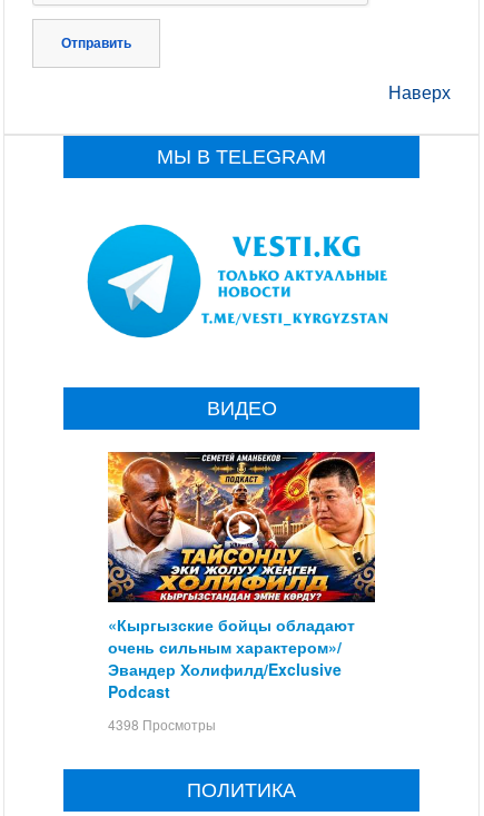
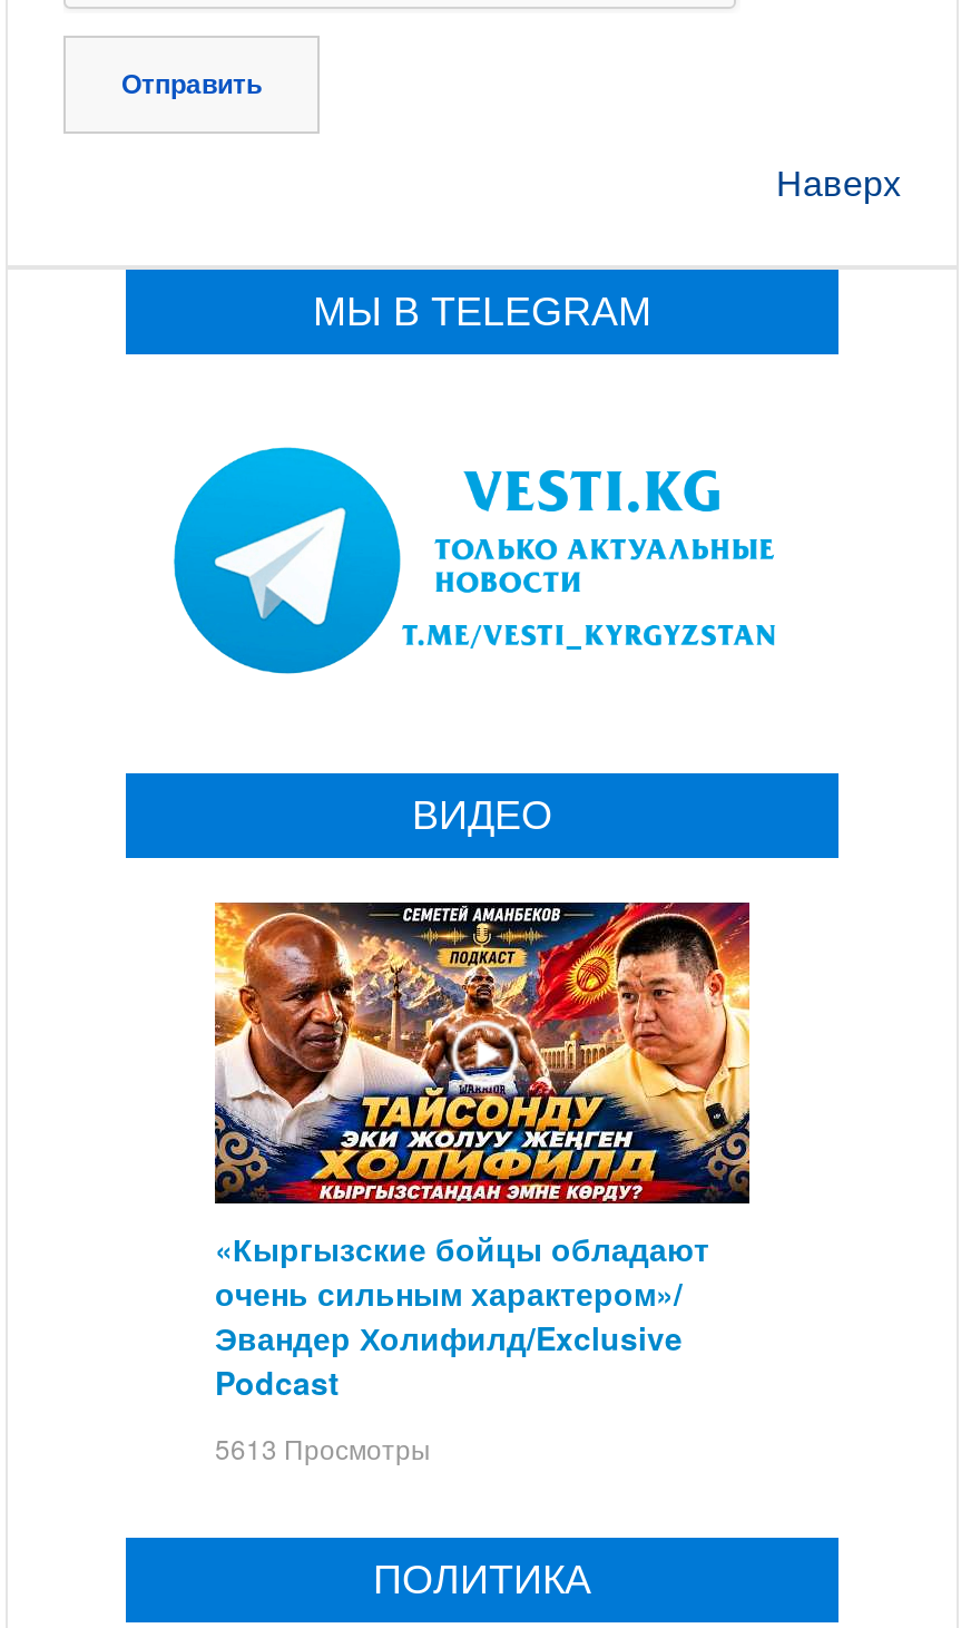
- 4398 Просмотры
+ 5613 Просмотры
